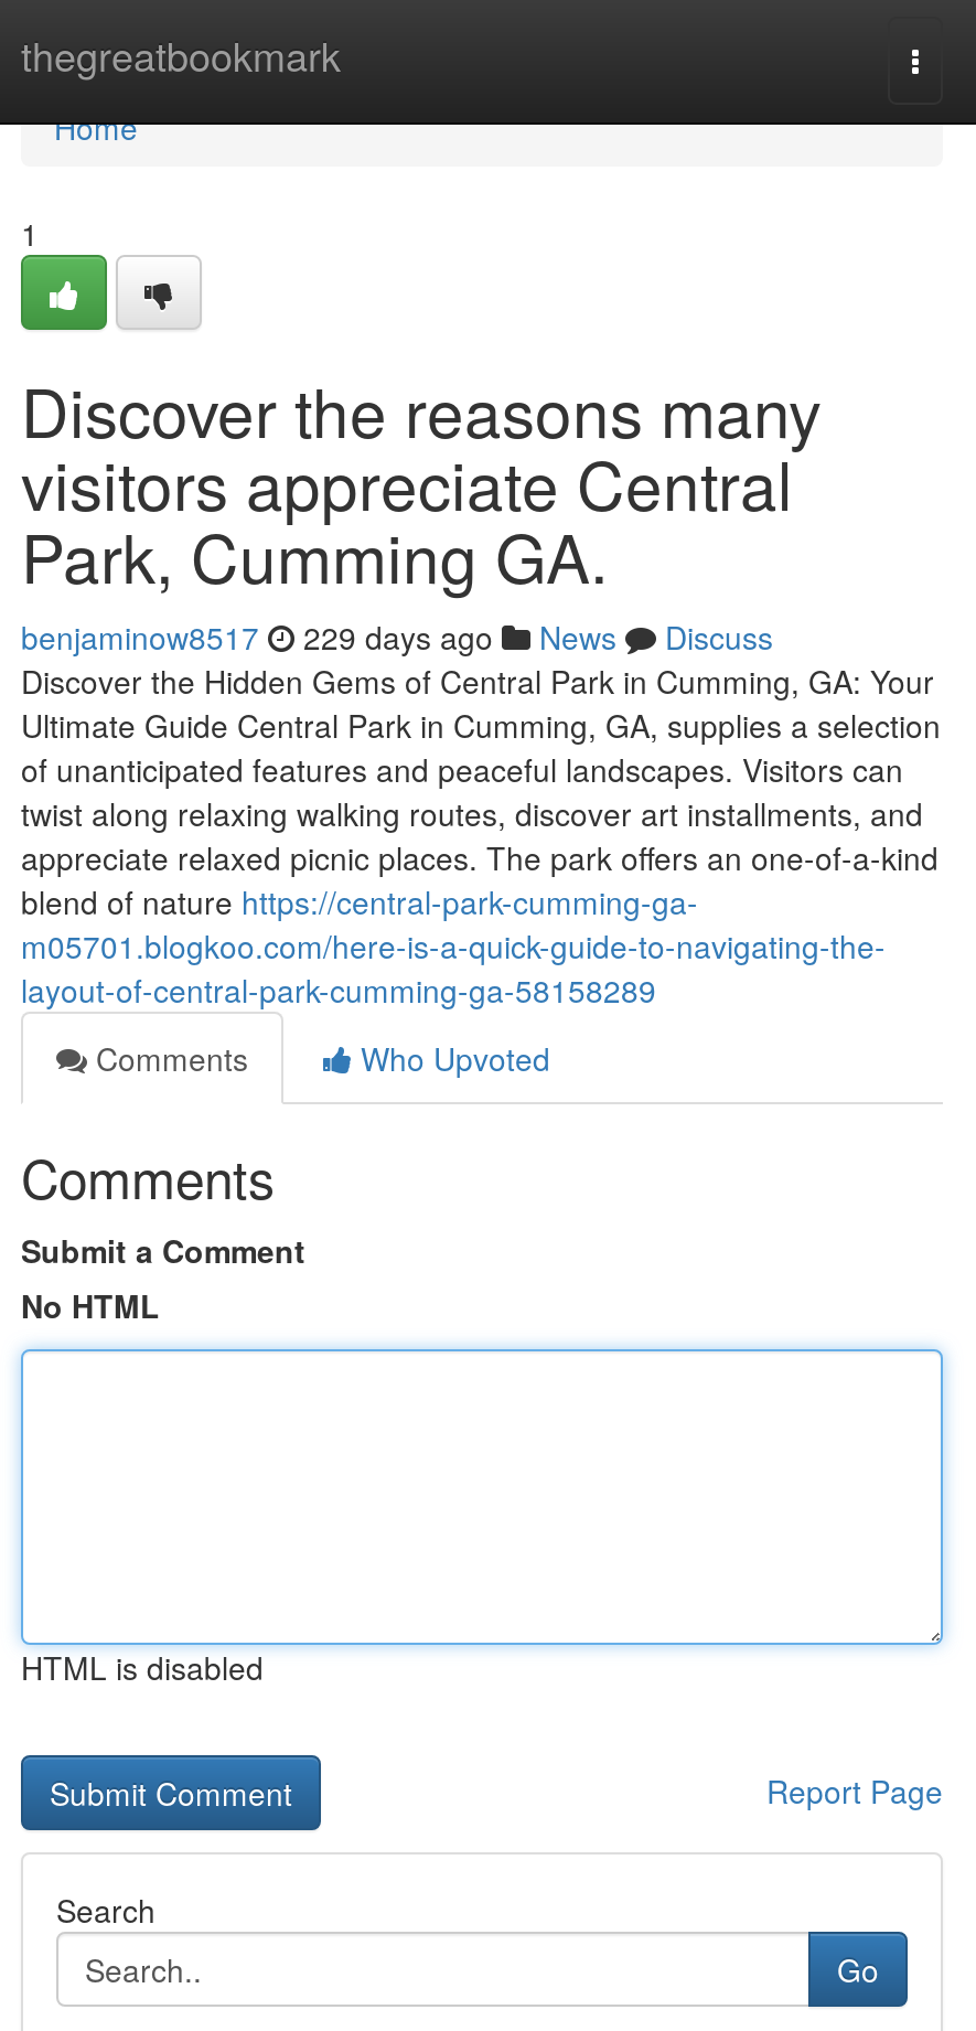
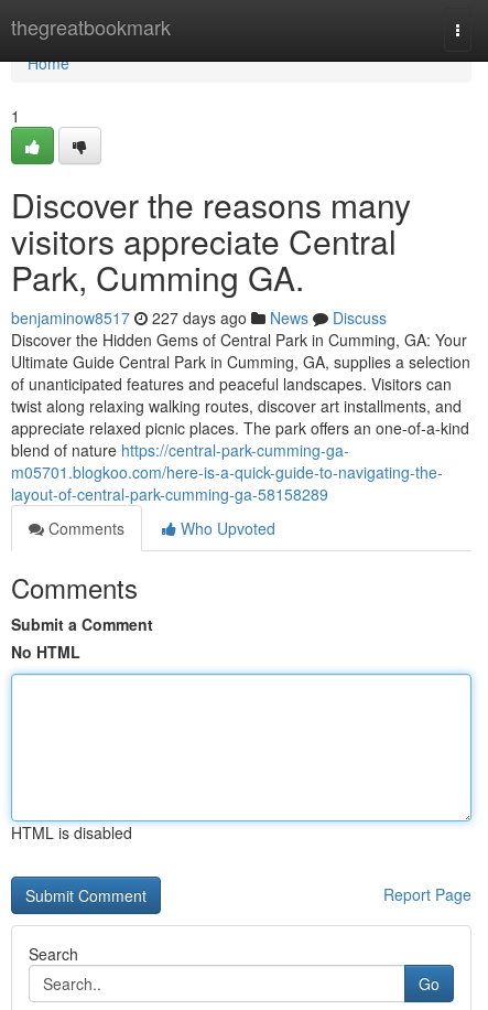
- benjaminow8517 229 days ago News Discuss
+ benjaminow8517 227 days ago News Discuss
